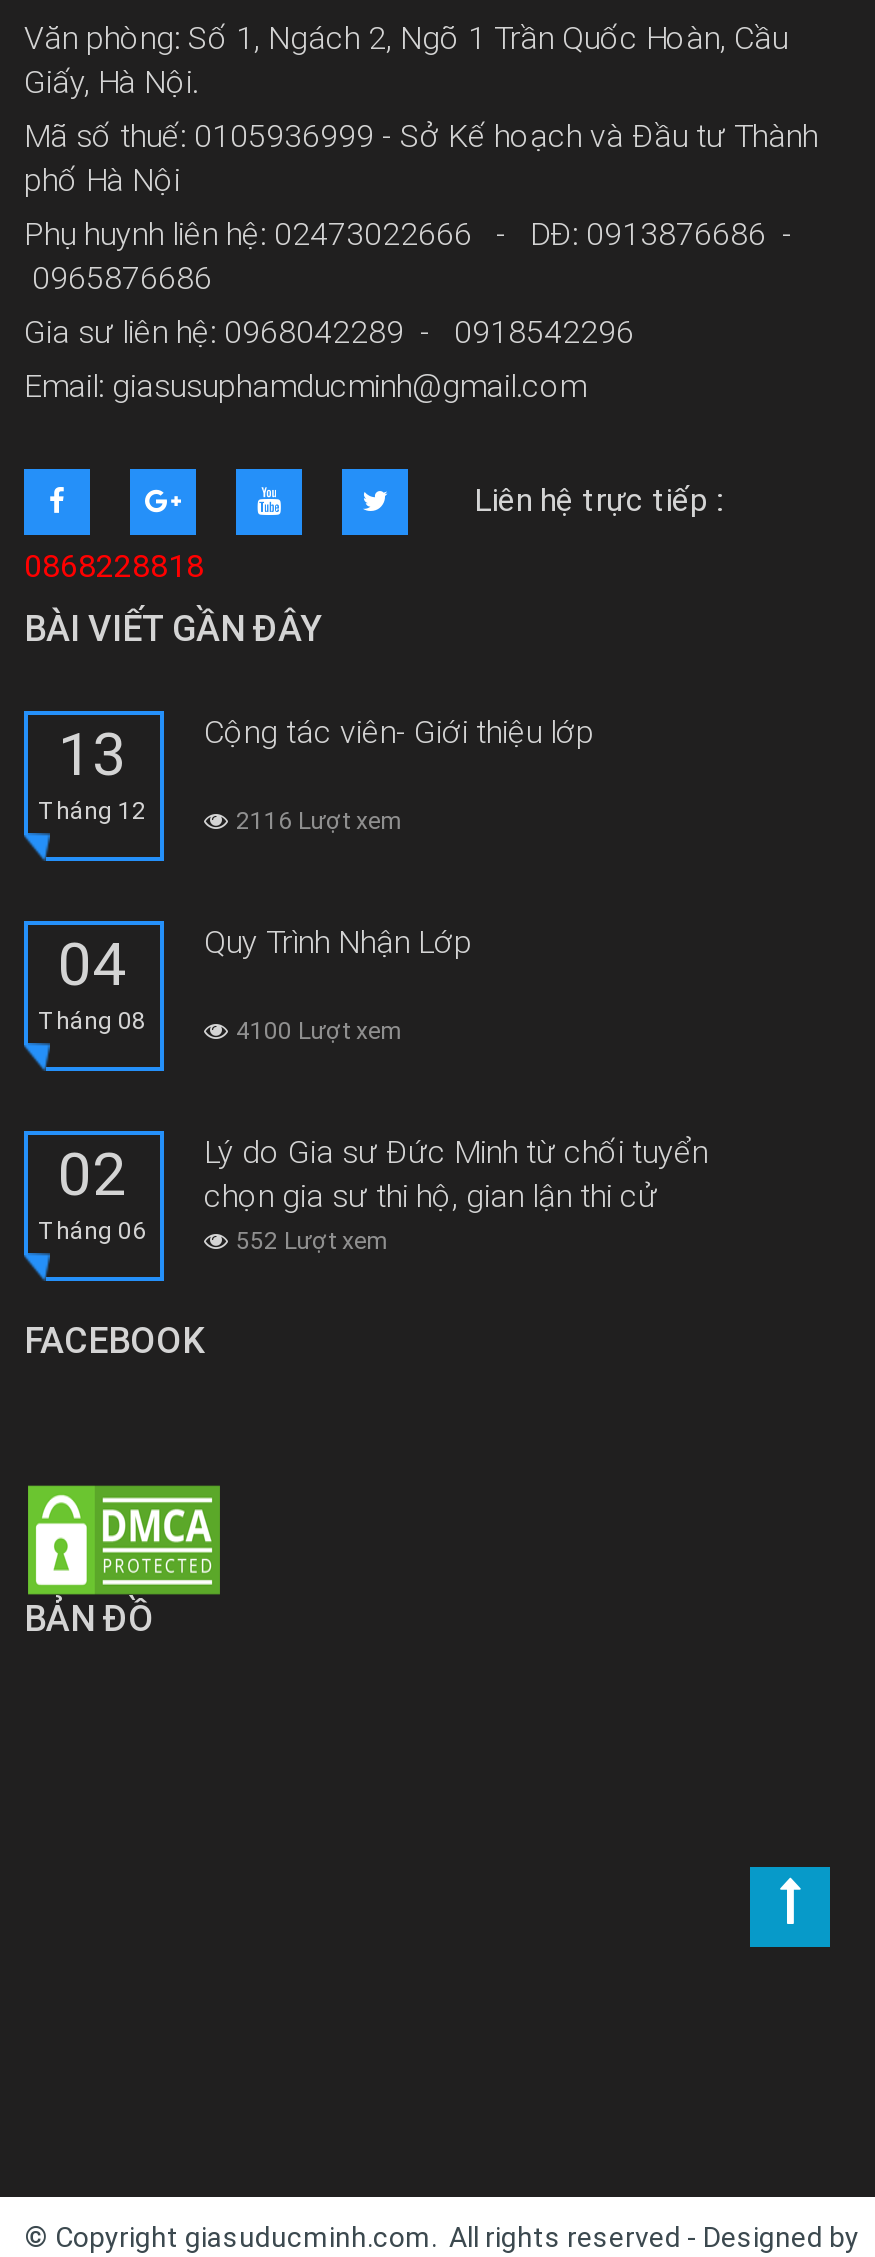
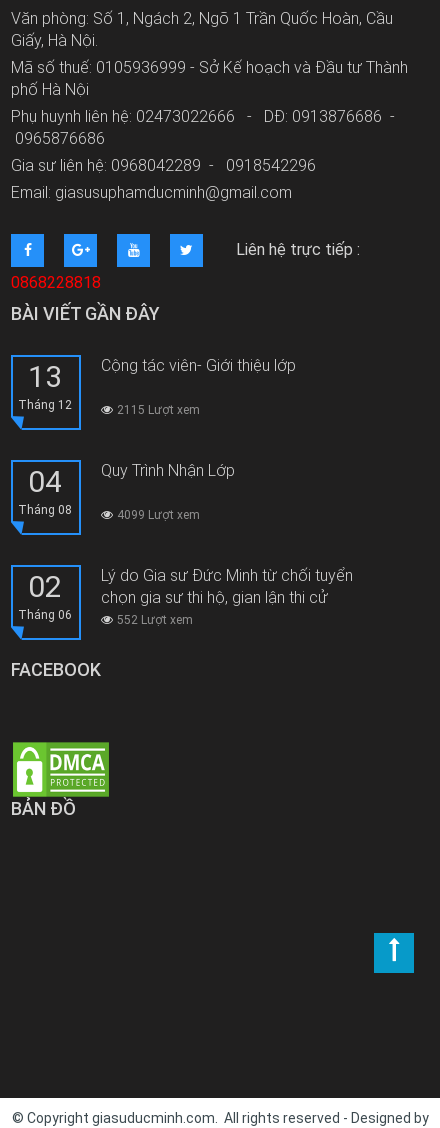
- 2116 Lượt xem
+ 2115 Lượt xem

- 4100 Lượt xem
+ 4099 Lượt xem
